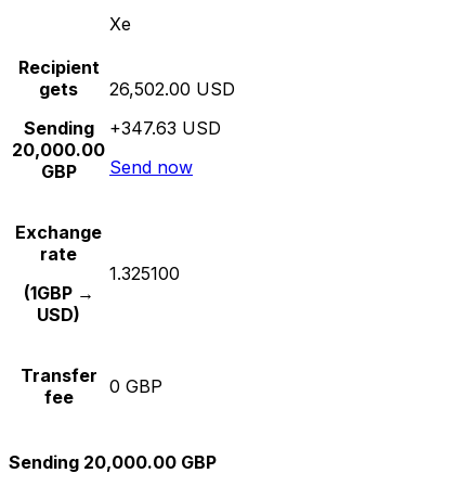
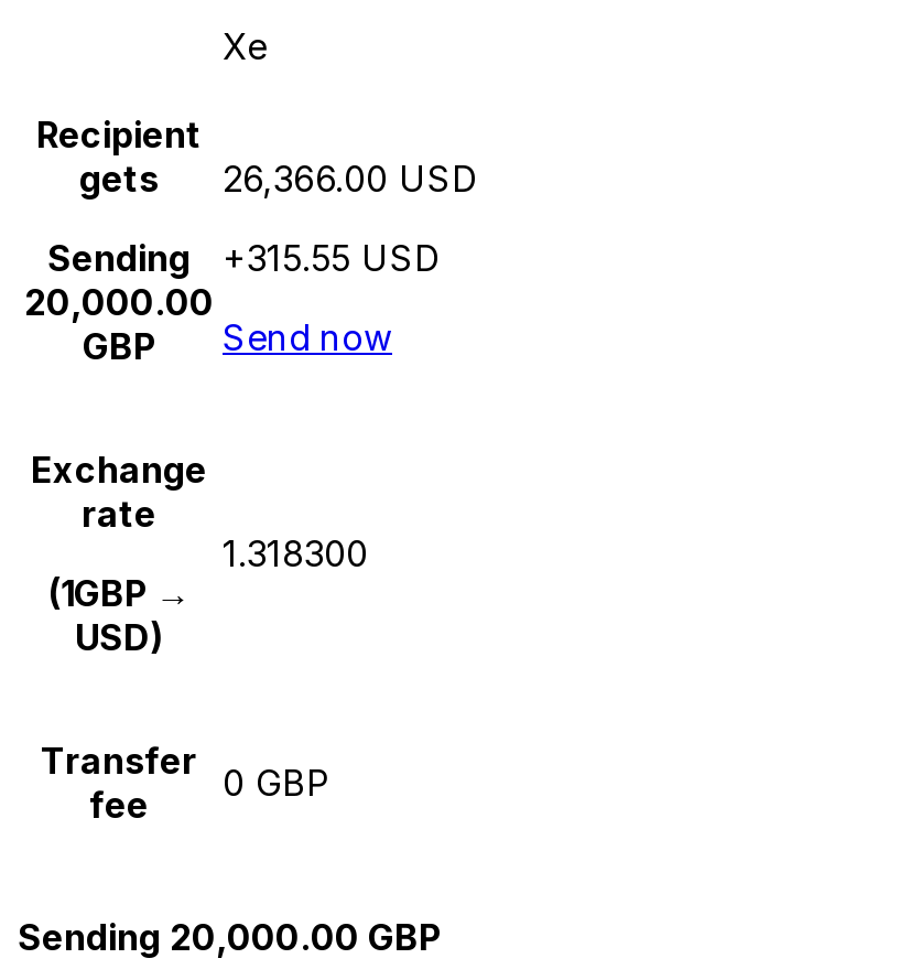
- gets 26,502.00 USD
+ gets 26,366.00 USD

- Sending +347.63 USD
+ Sending +315.55 USD

- 1.325100
+ 1.318300
